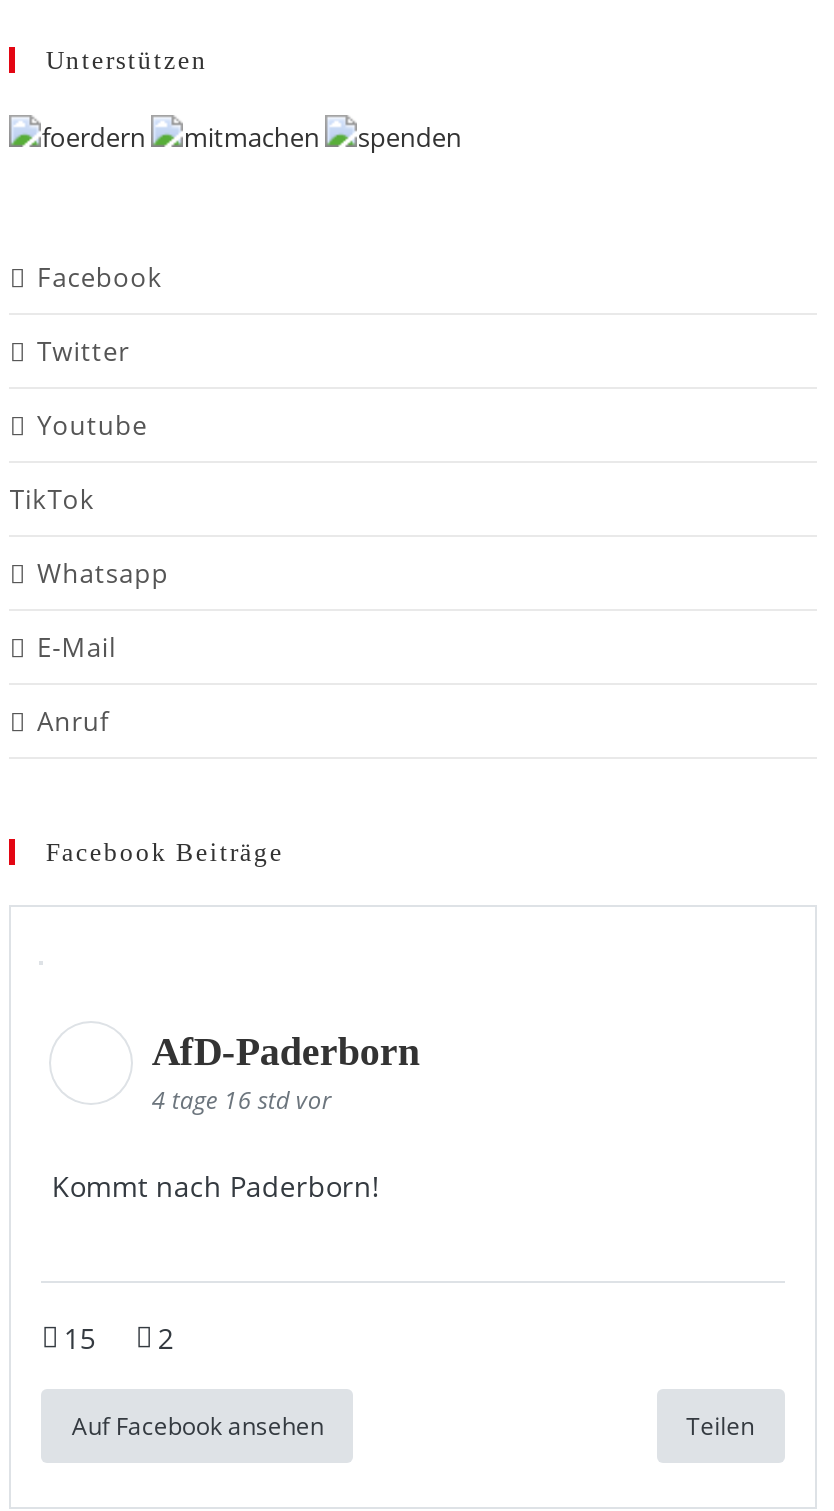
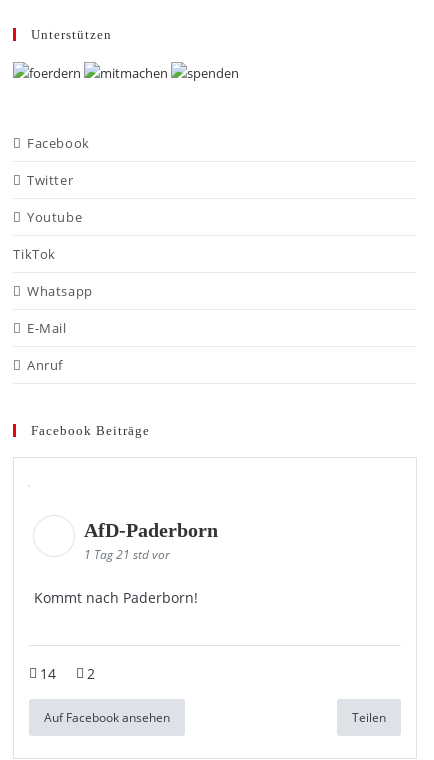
- 4 tage 16 std vor
+ 1 Tag 21 std vor

- 15 2
+ 14 2
